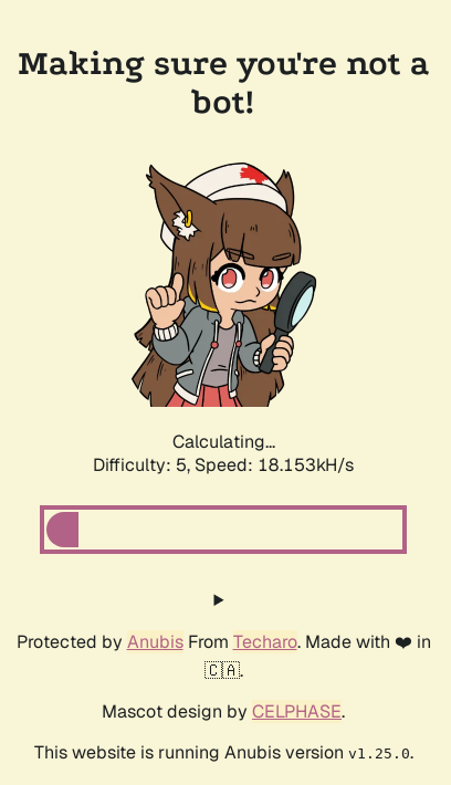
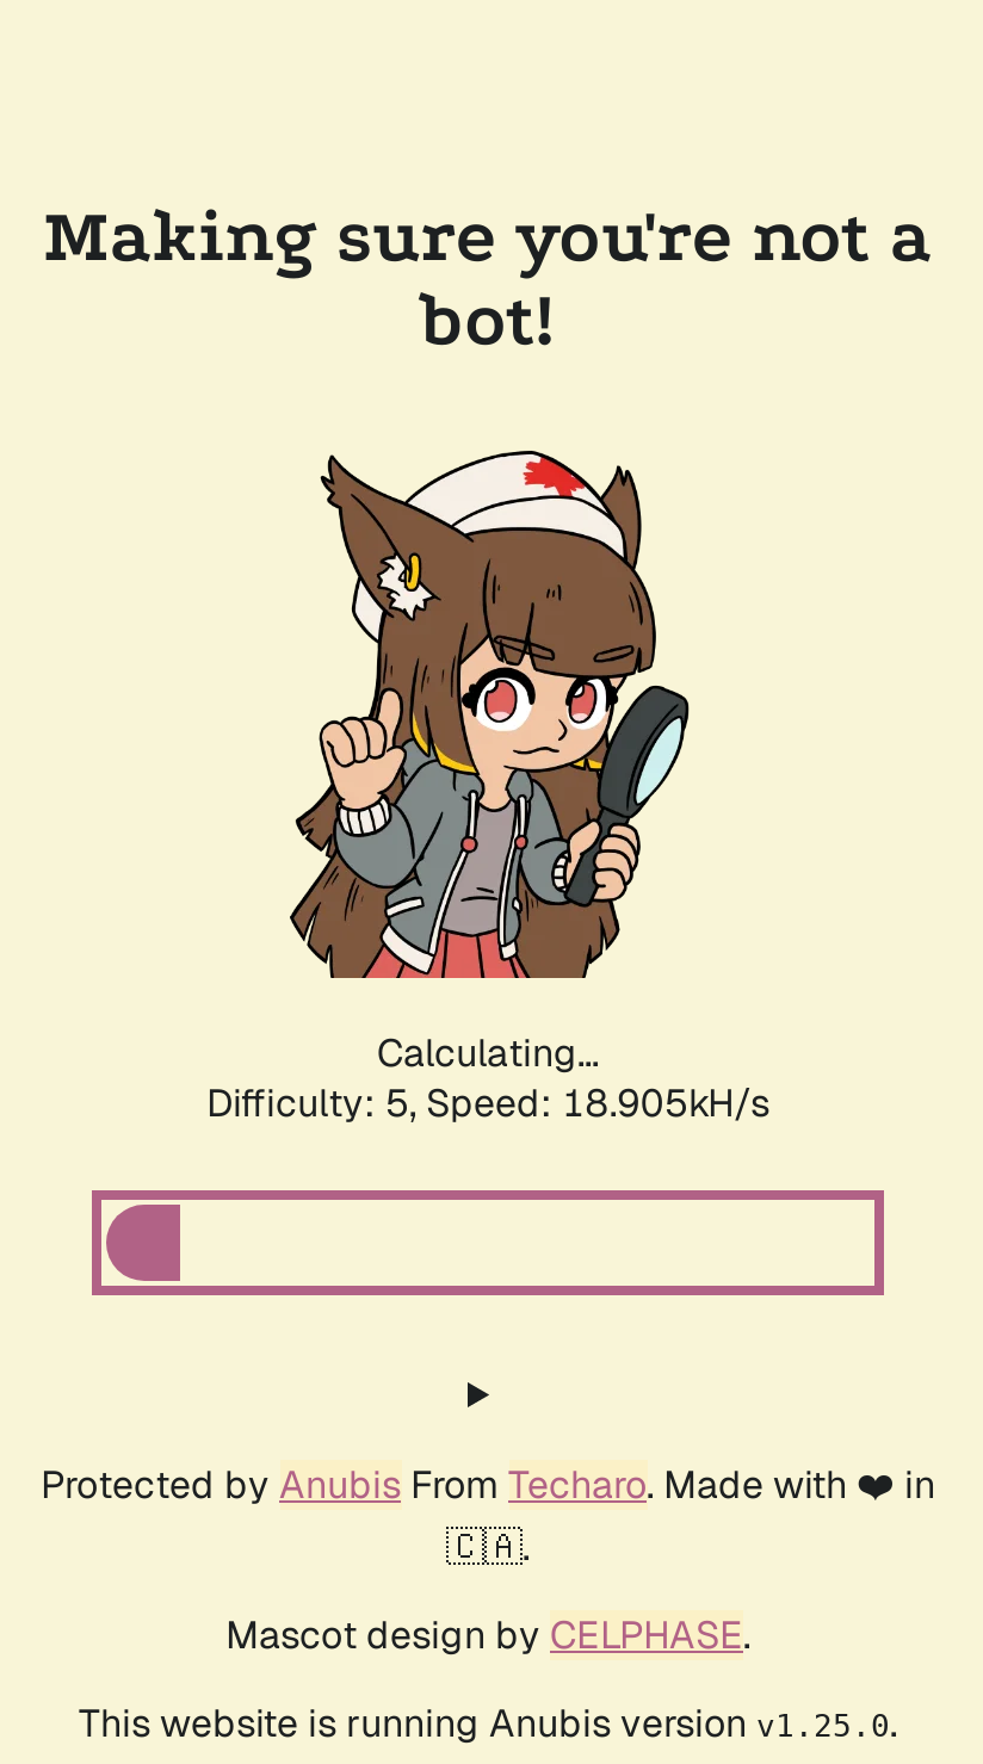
- Difficulty: 5, Speed: 18.153kH/s
+ Difficulty: 5, Speed: 18.905kH/s
